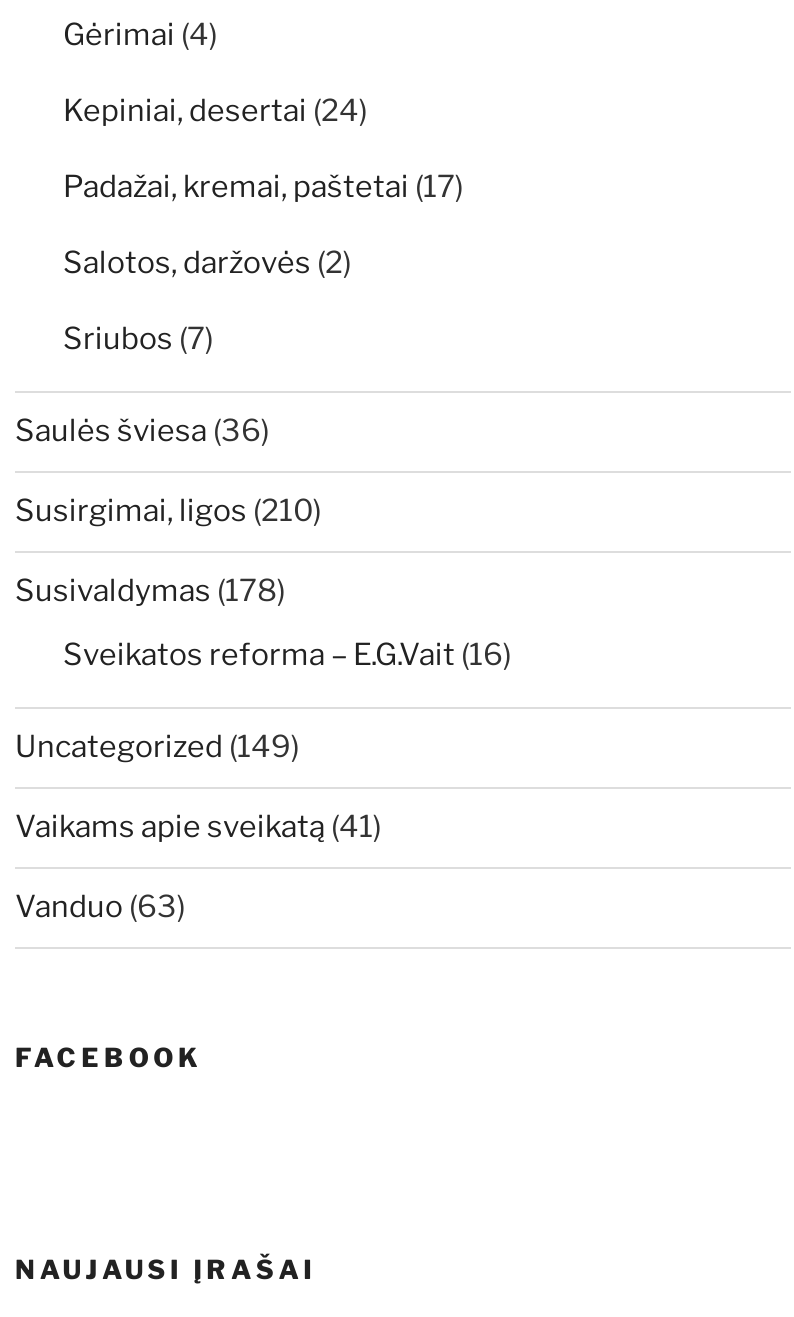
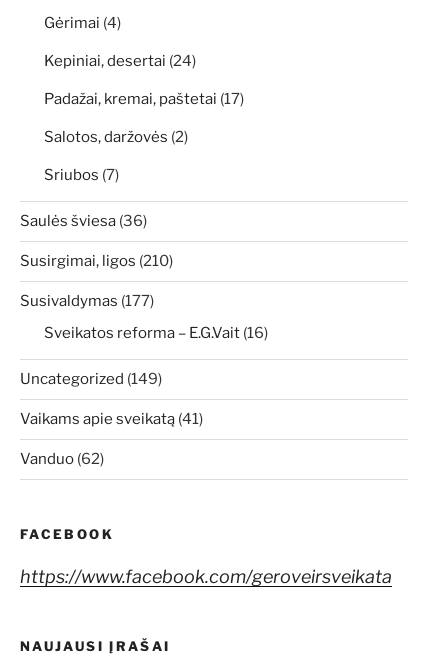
- Susivaldymas (178)
+ Susivaldymas (177)

- Vanduo (63)
+ Vanduo (62)

+ https://www.facebook.com/geroveirsveikata
